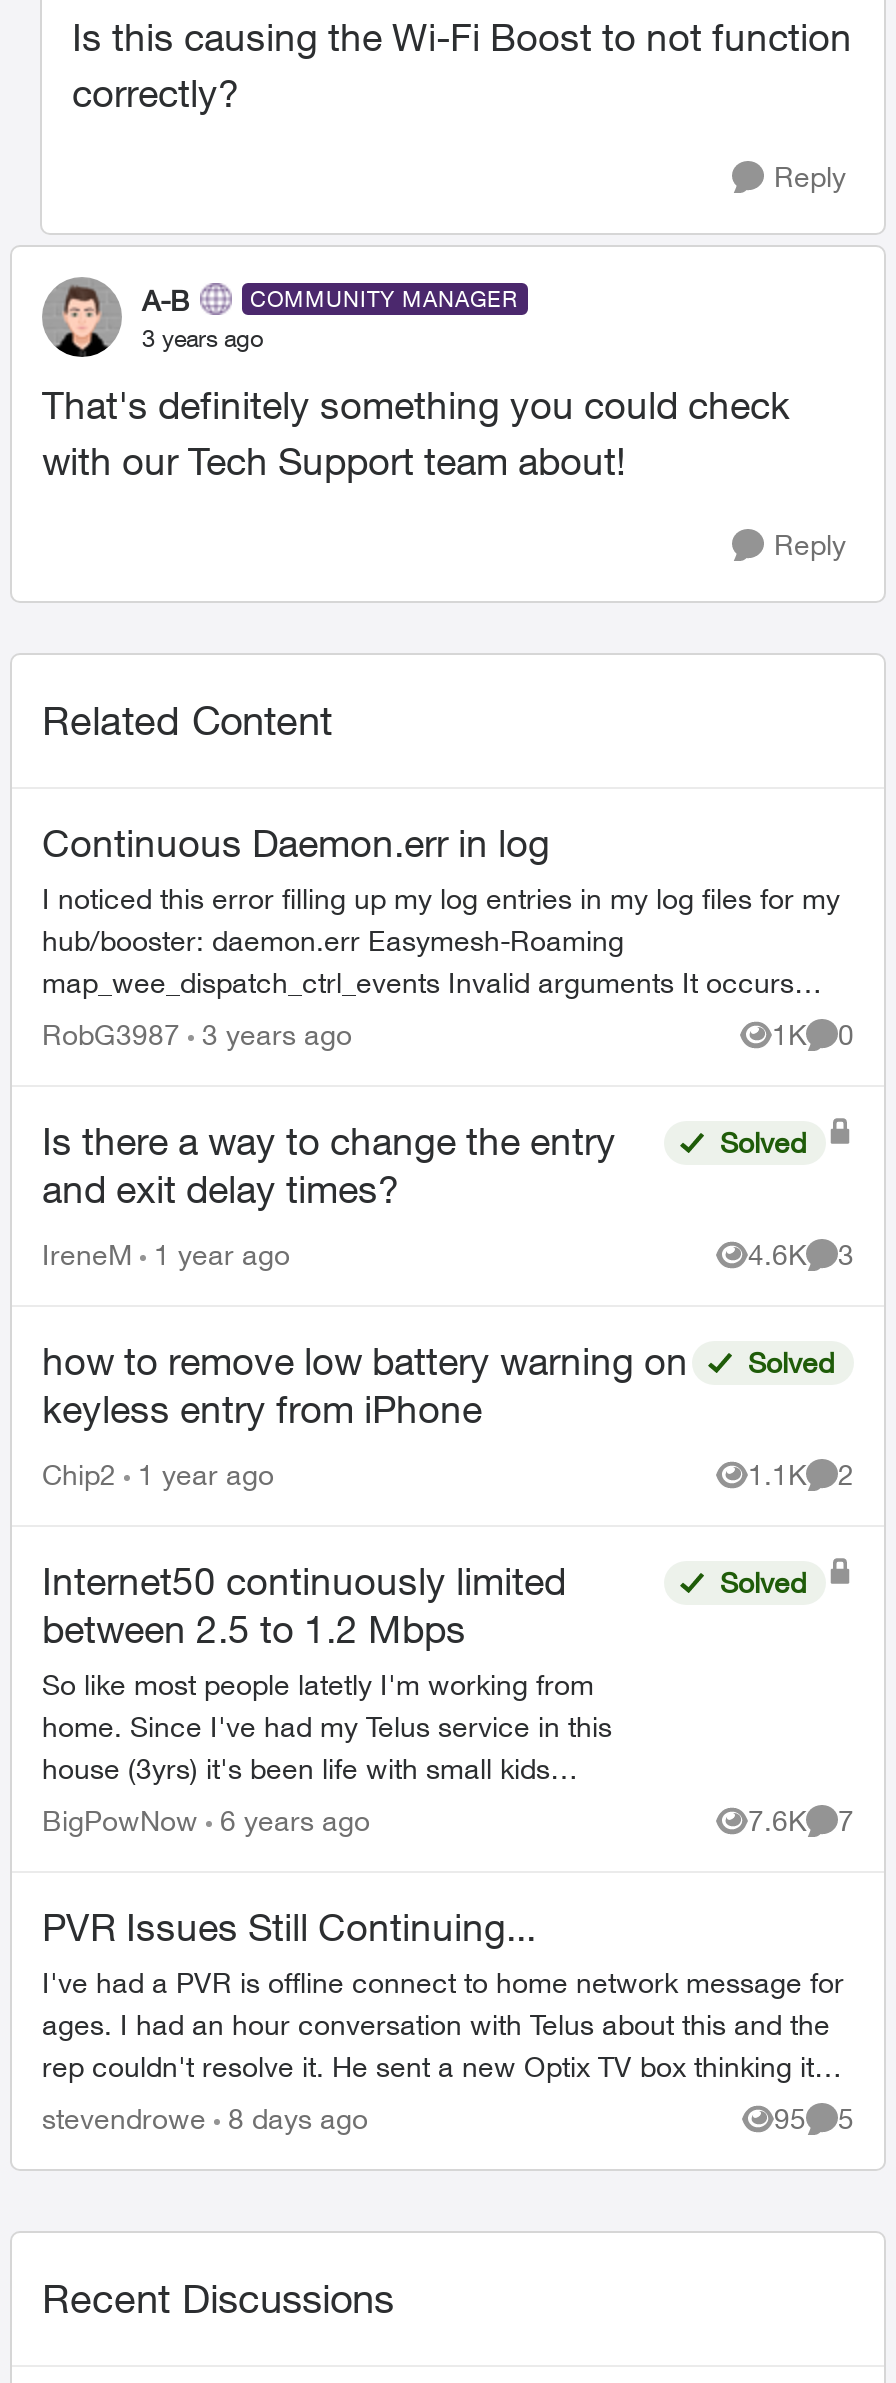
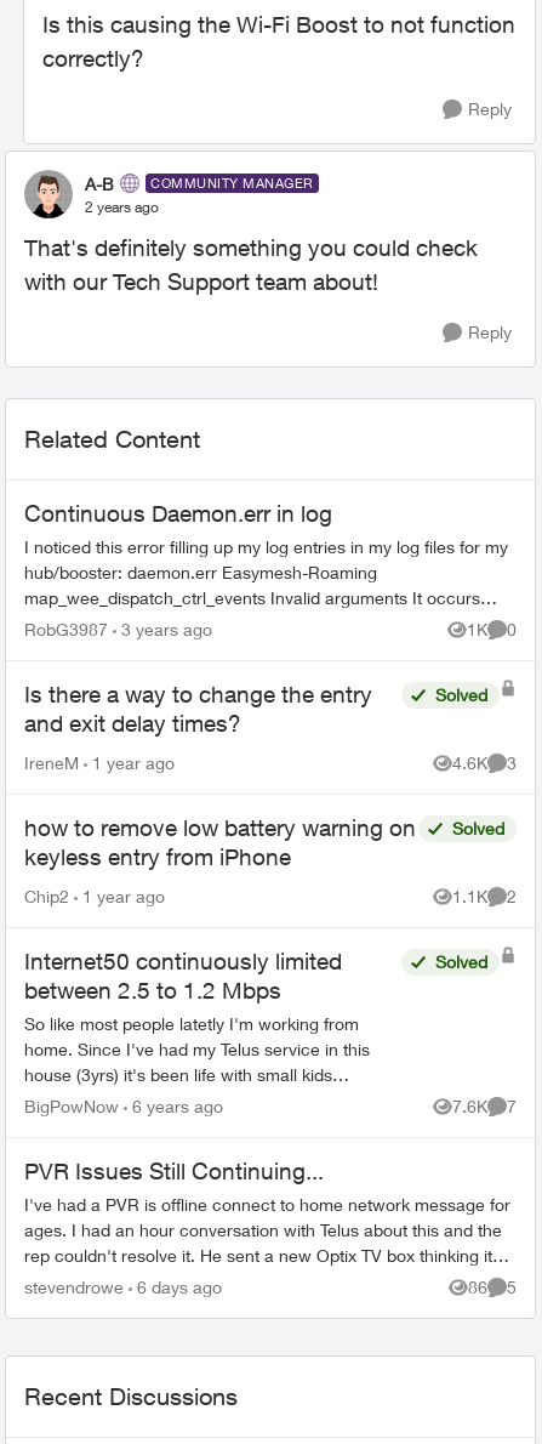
- 3 years ago
+ 2 years ago

- 8 days ago
+ 6 days ago

- 95 5
+ 86 5
